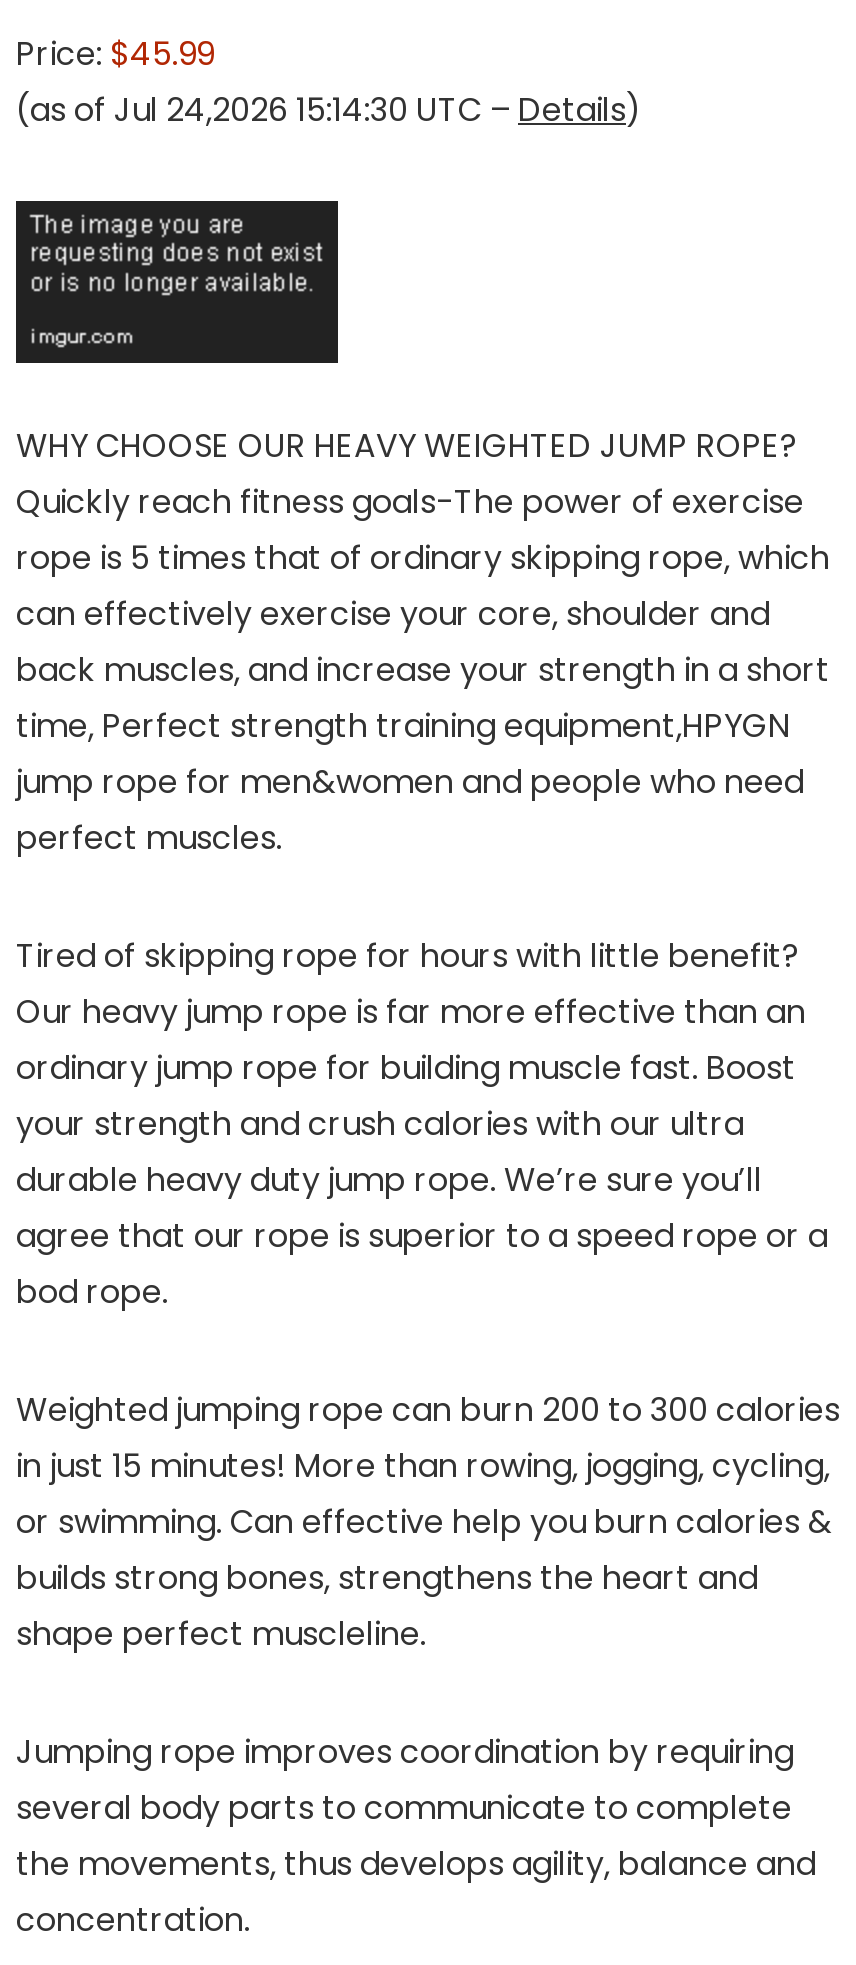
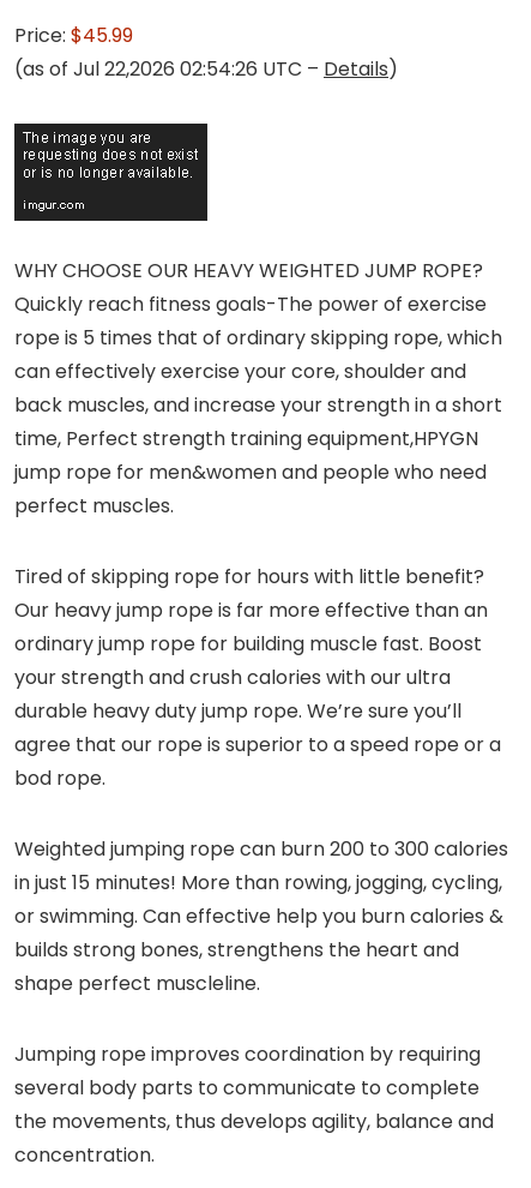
- (as of Jul 24,2026 15:14:30 UTC – Details)
+ (as of Jul 22,2026 02:54:26 UTC – Details)
